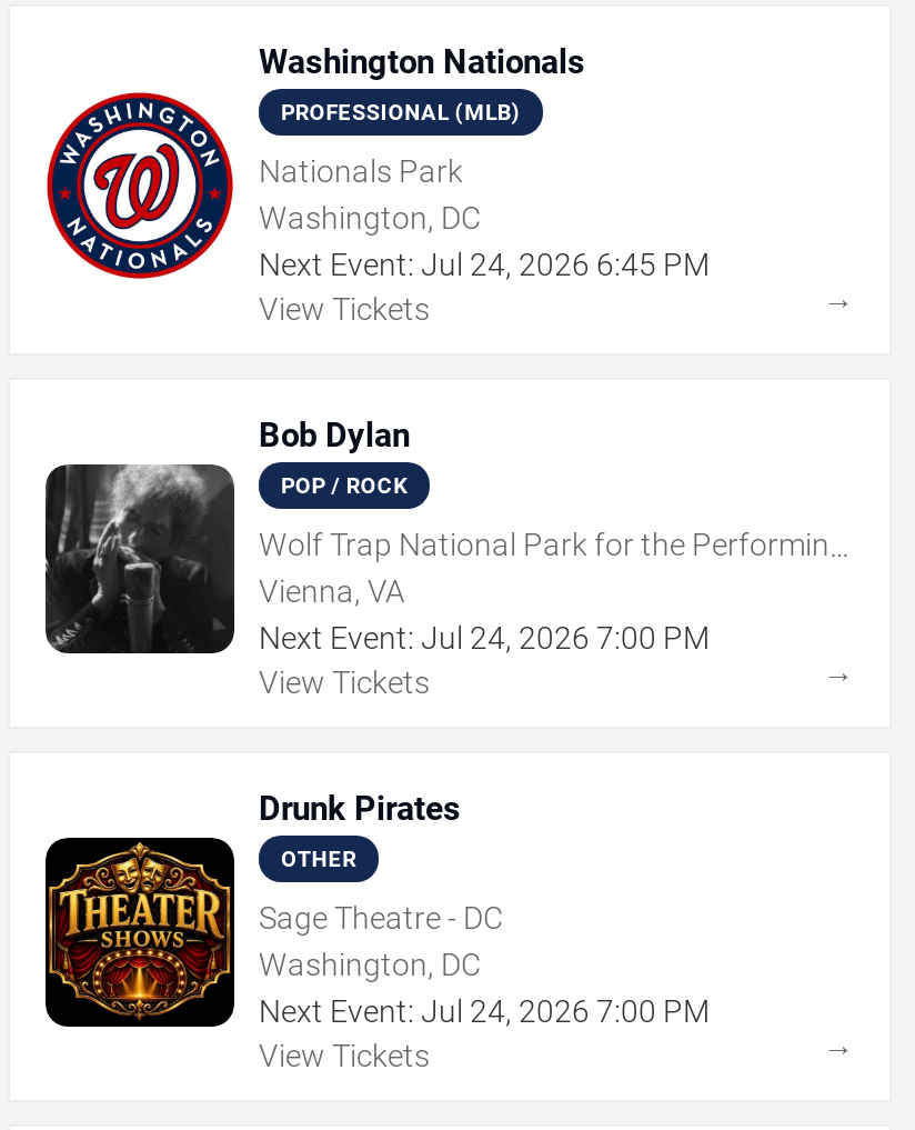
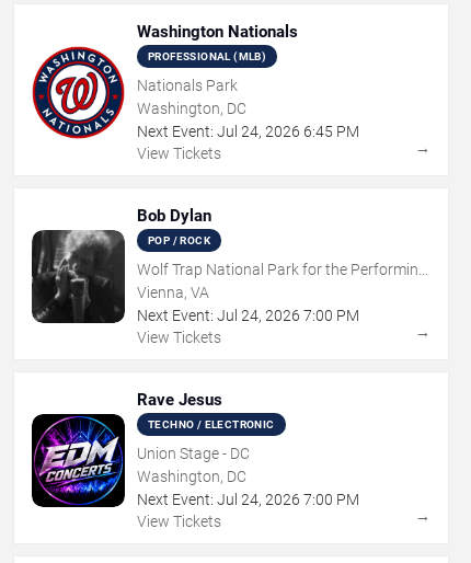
- [image]
- Drunk Pirates
- OTHER
+ [image]
+ Rave Jesus
+ TECHNO / ELECTRONIC

- Sage Theatre - DC
+ Union Stage - DC
